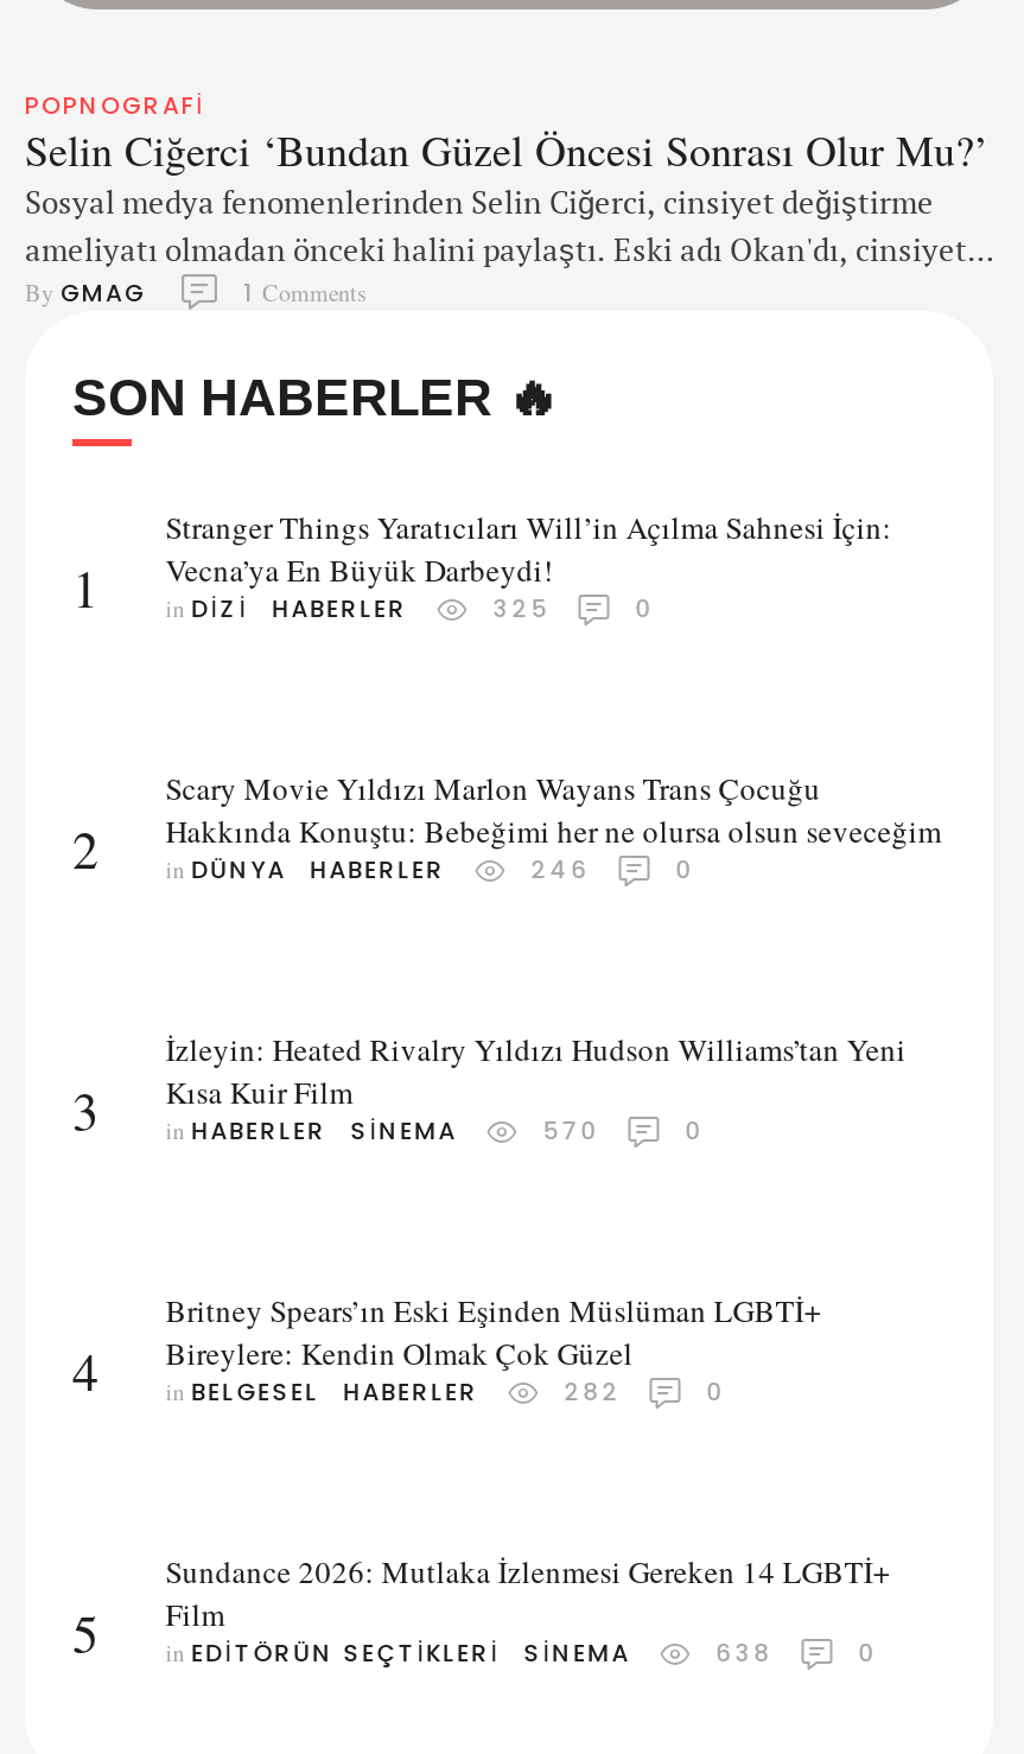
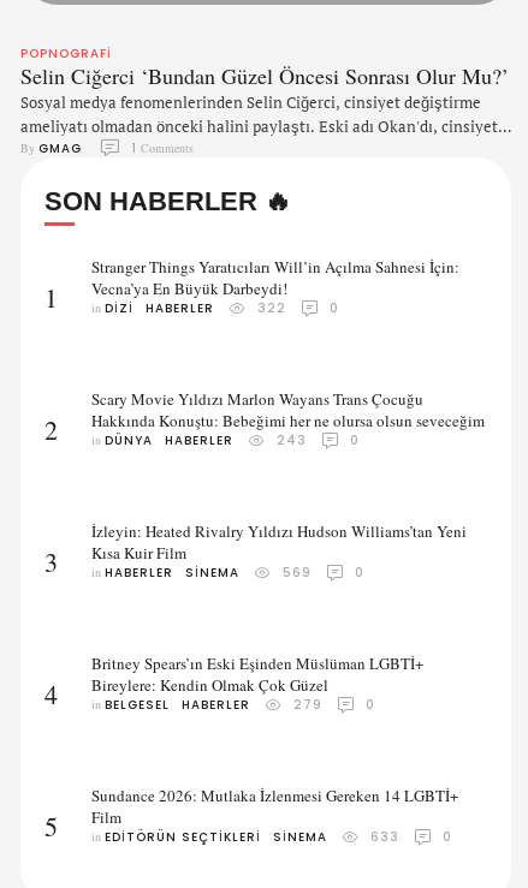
- 325
+ 322

- 246
+ 243

- 570
+ 569

- 282
+ 279

- 638
+ 633
